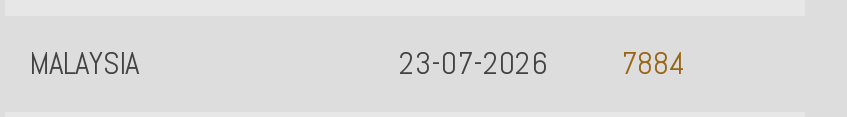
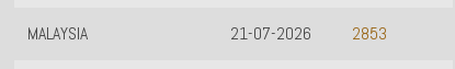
- 23-07-2026
+ 21-07-2026

- 7884
+ 2853
